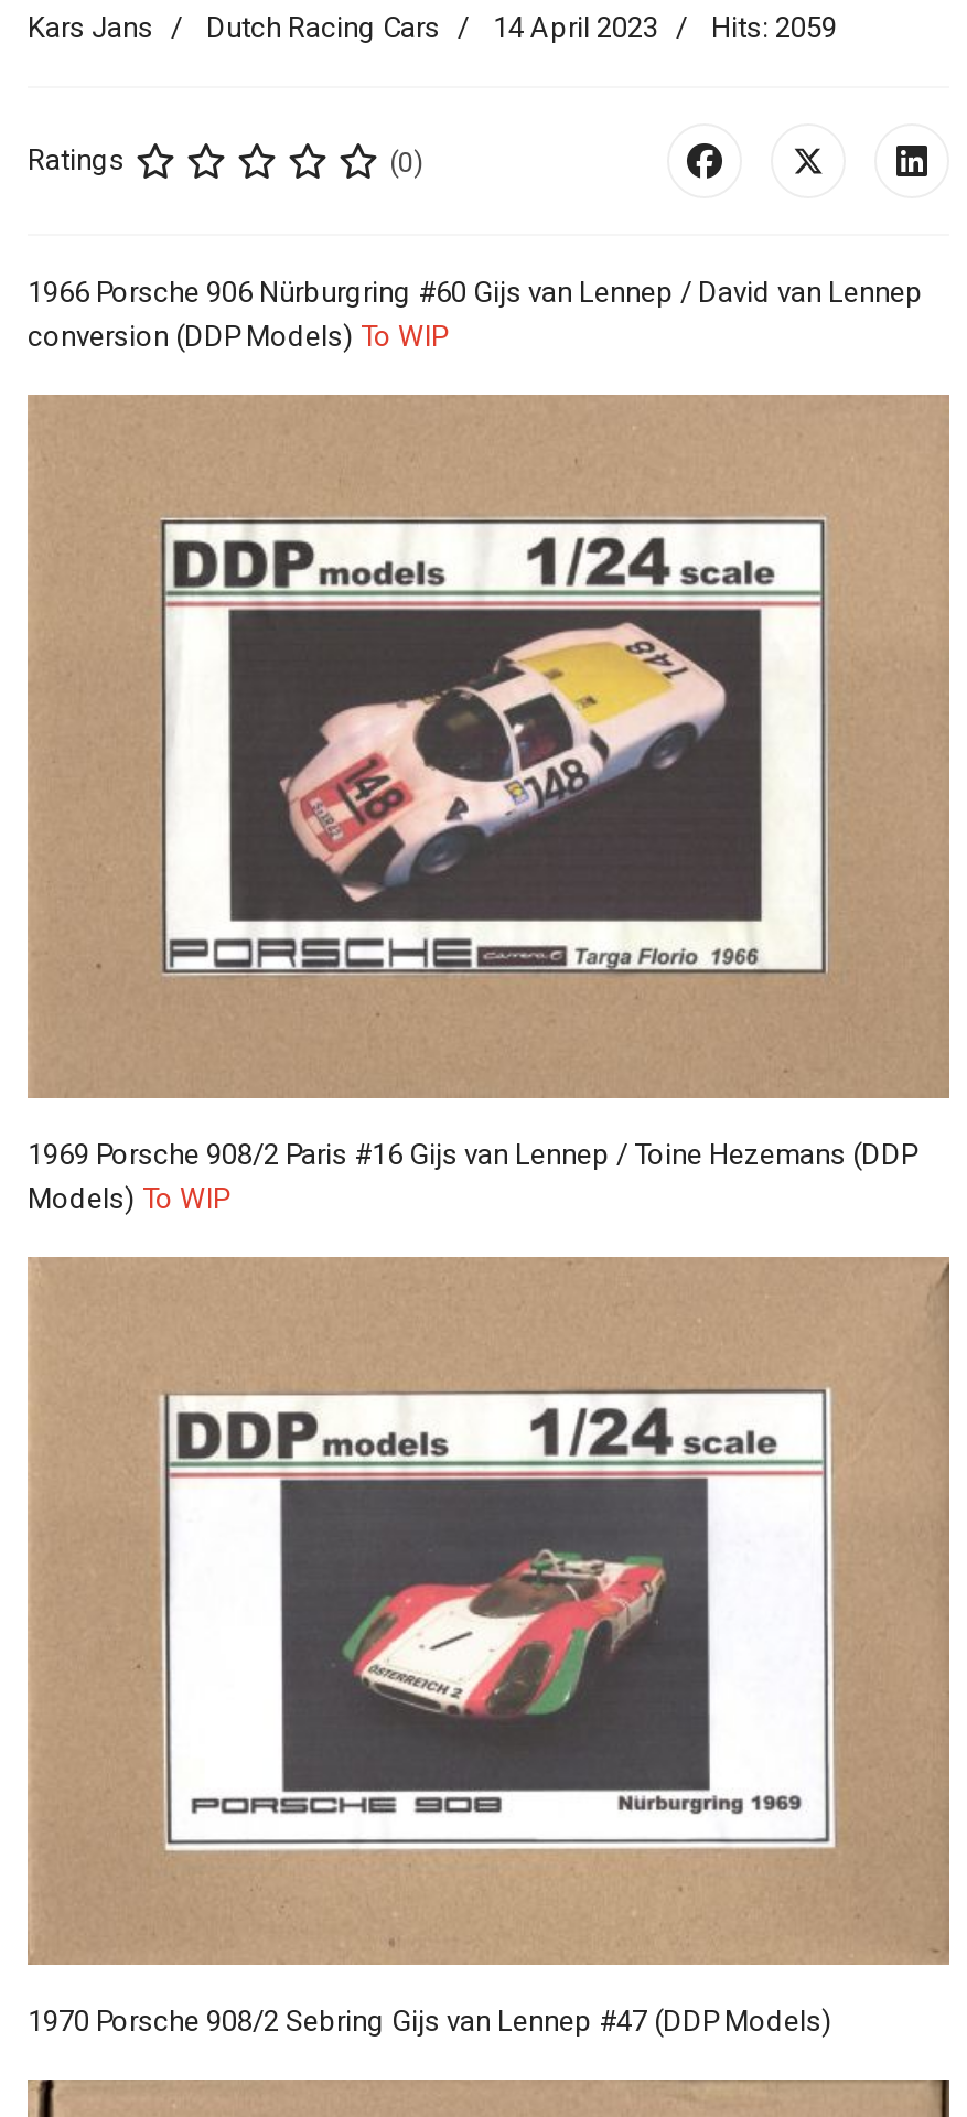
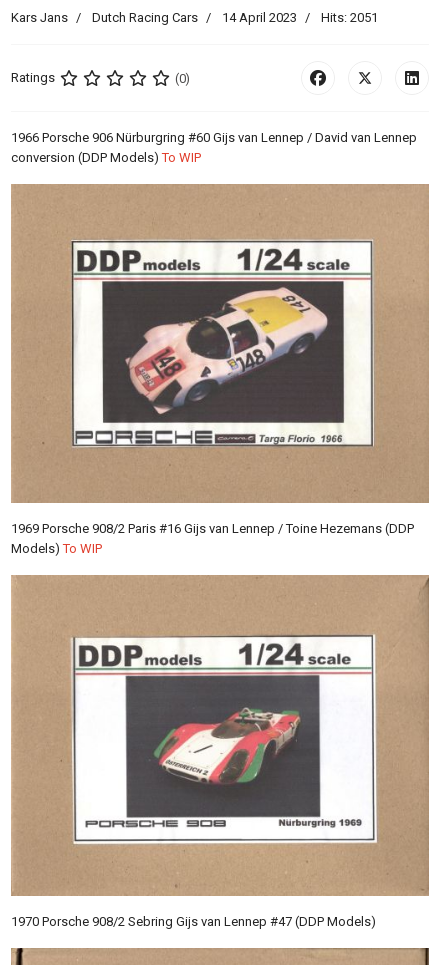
- Kars Jans Dutch Racing Cars 14 April 2023 Hits: 2059
+ Kars Jans Dutch Racing Cars 14 April 2023 Hits: 2051
